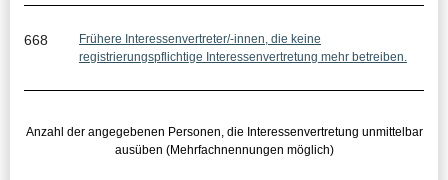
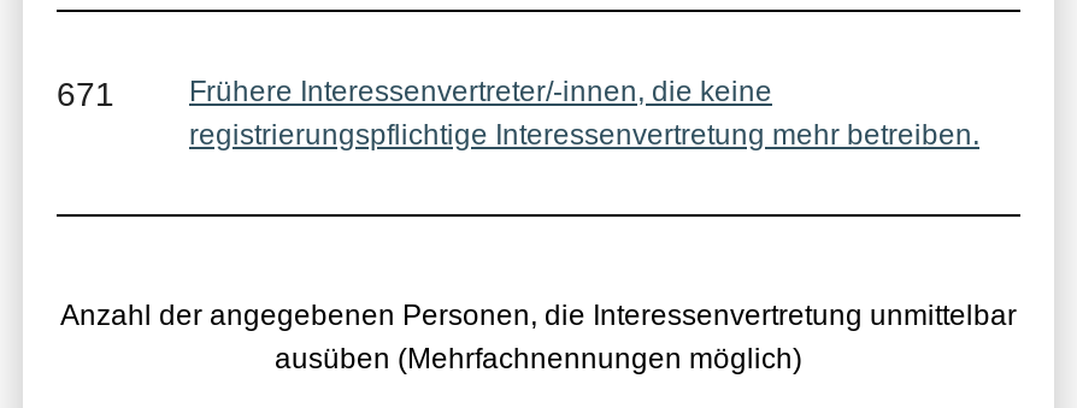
- 668
+ 671
